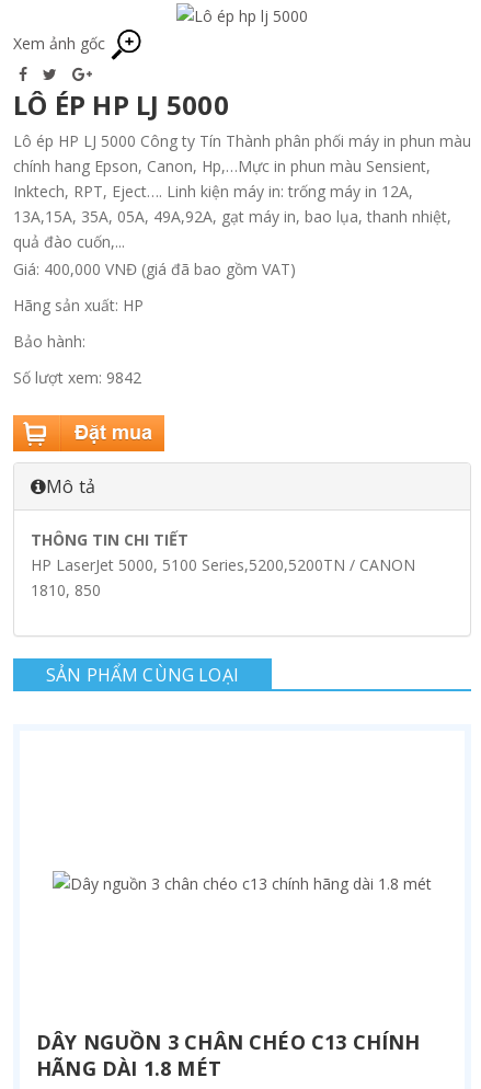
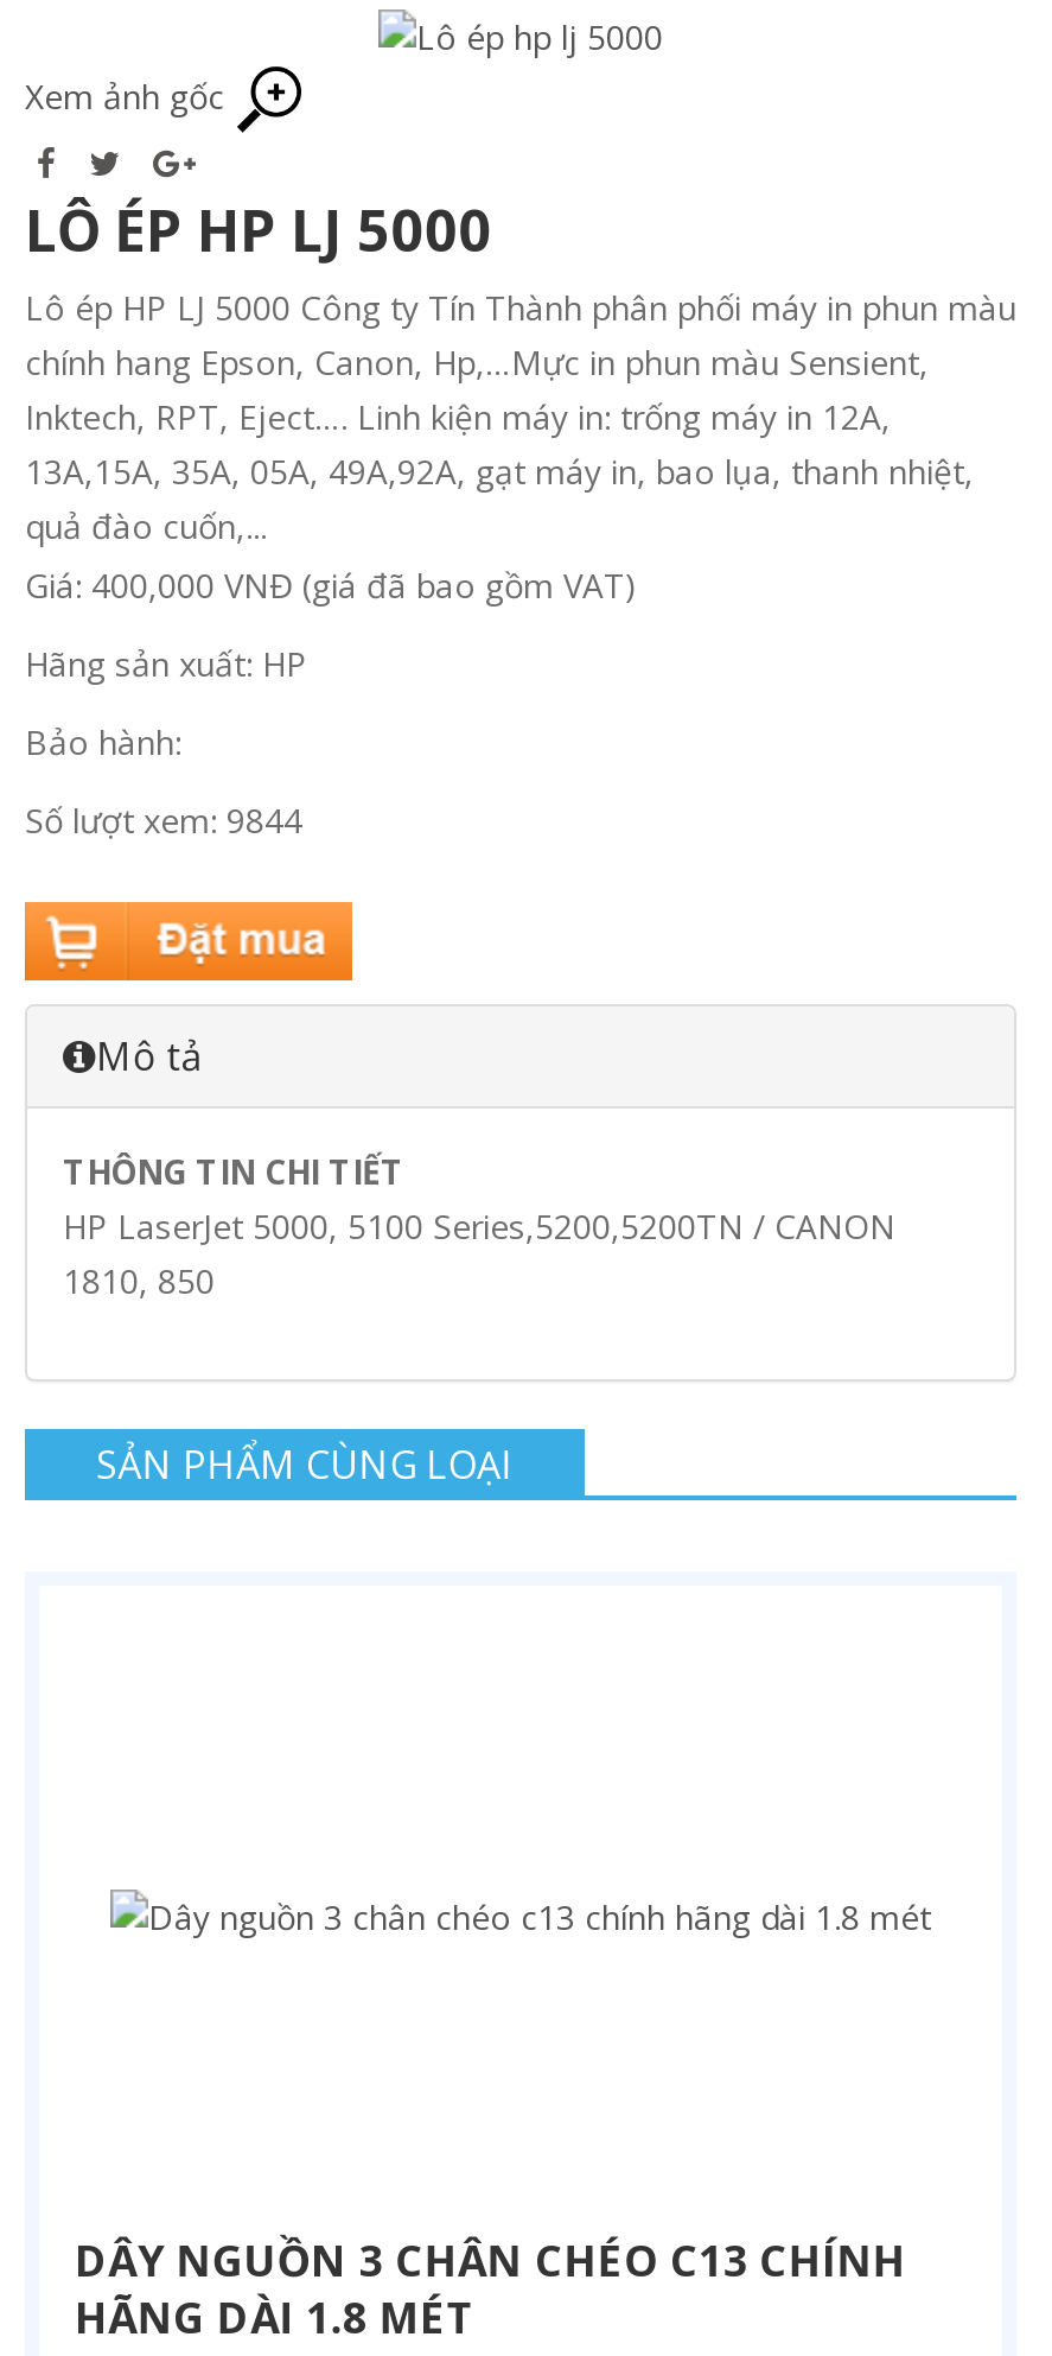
- Số lượt xem: 9842
+ Số lượt xem: 9844
